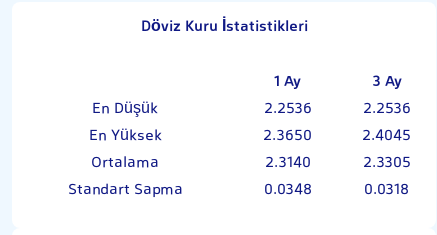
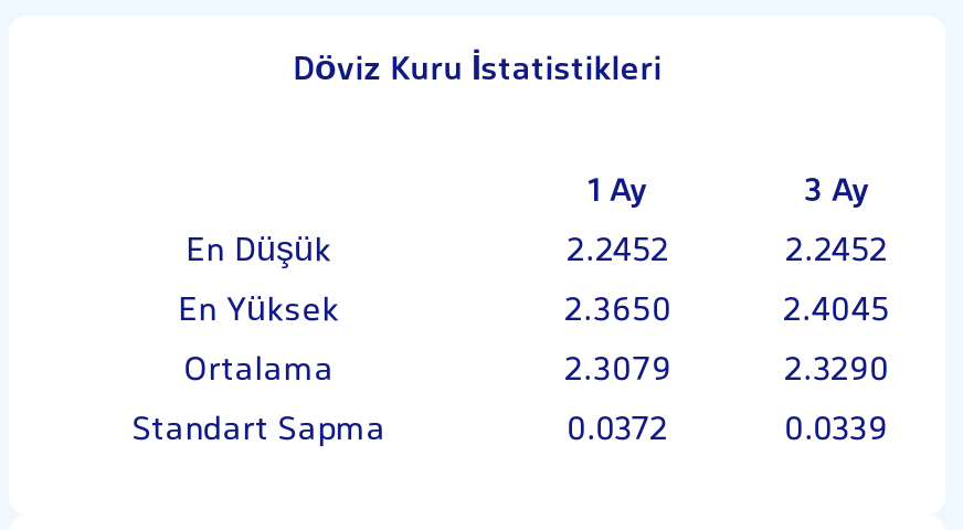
- 2.2536
+ 2.2452

- 2.2536
+ 2.2452

- 2.3140
+ 2.3079

- 2.3305
+ 2.3290

- 0.0348
+ 0.0372

- 0.0318
+ 0.0339
